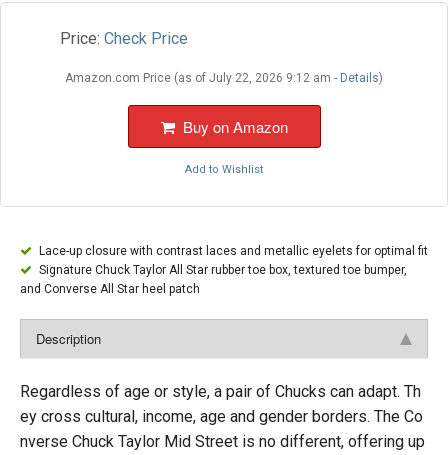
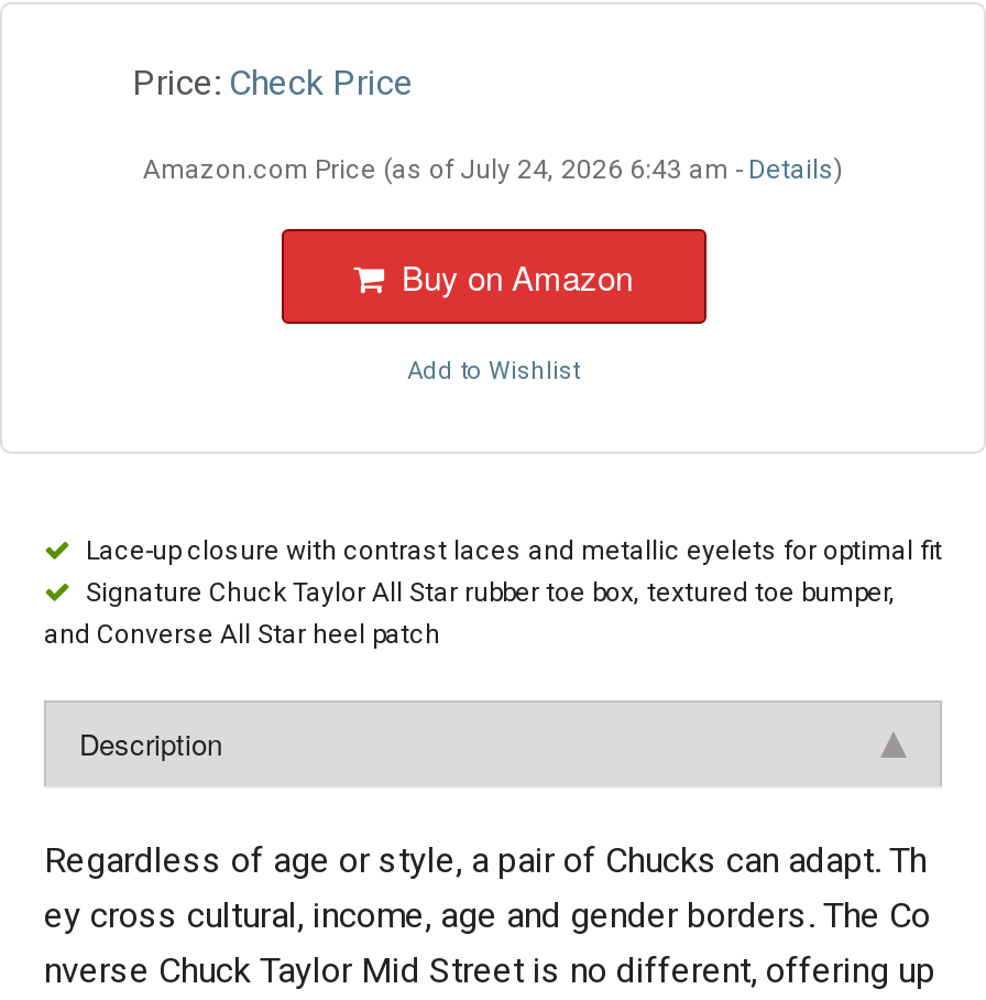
- Amazon.com Price (as of July 22, 2026 9:12 am - Details)
+ Amazon.com Price (as of July 24, 2026 6:43 am - Details)
